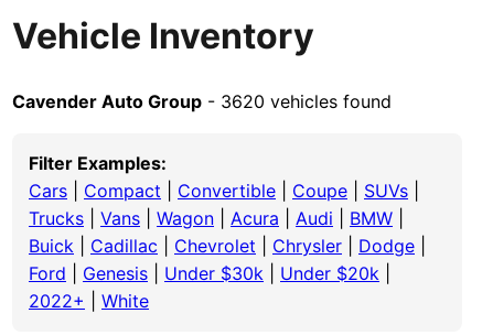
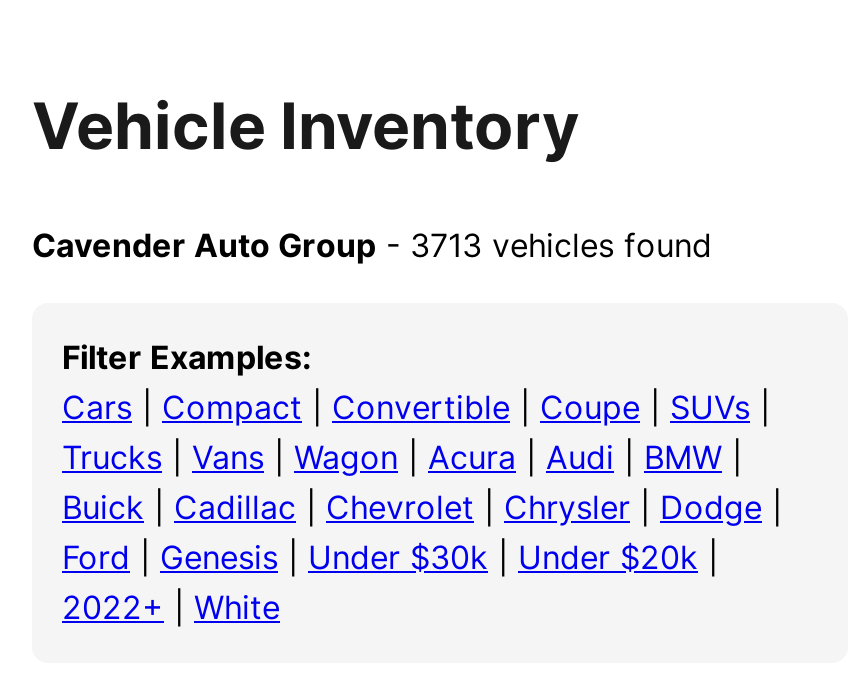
- Cavender Auto Group - 3620 vehicles found
+ Cavender Auto Group - 3713 vehicles found
